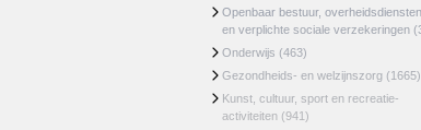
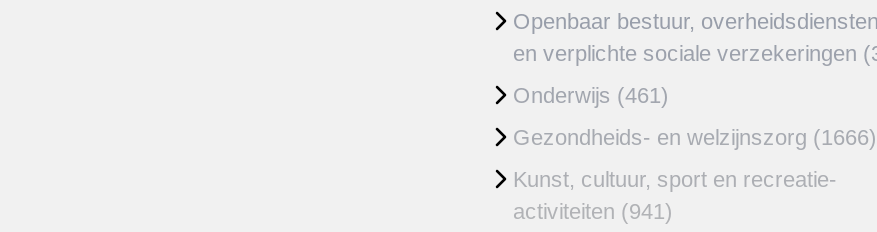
- Onderwijs (463)
+ Onderwijs (461)

- Gezondheids- en welzijnszorg (1665)
+ Gezondheids- en welzijnszorg (1666)
